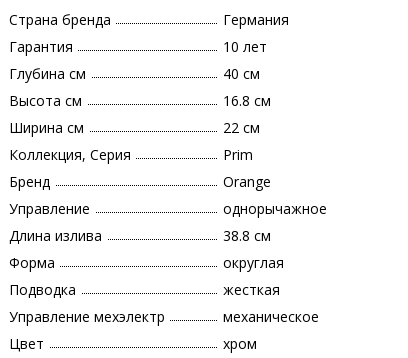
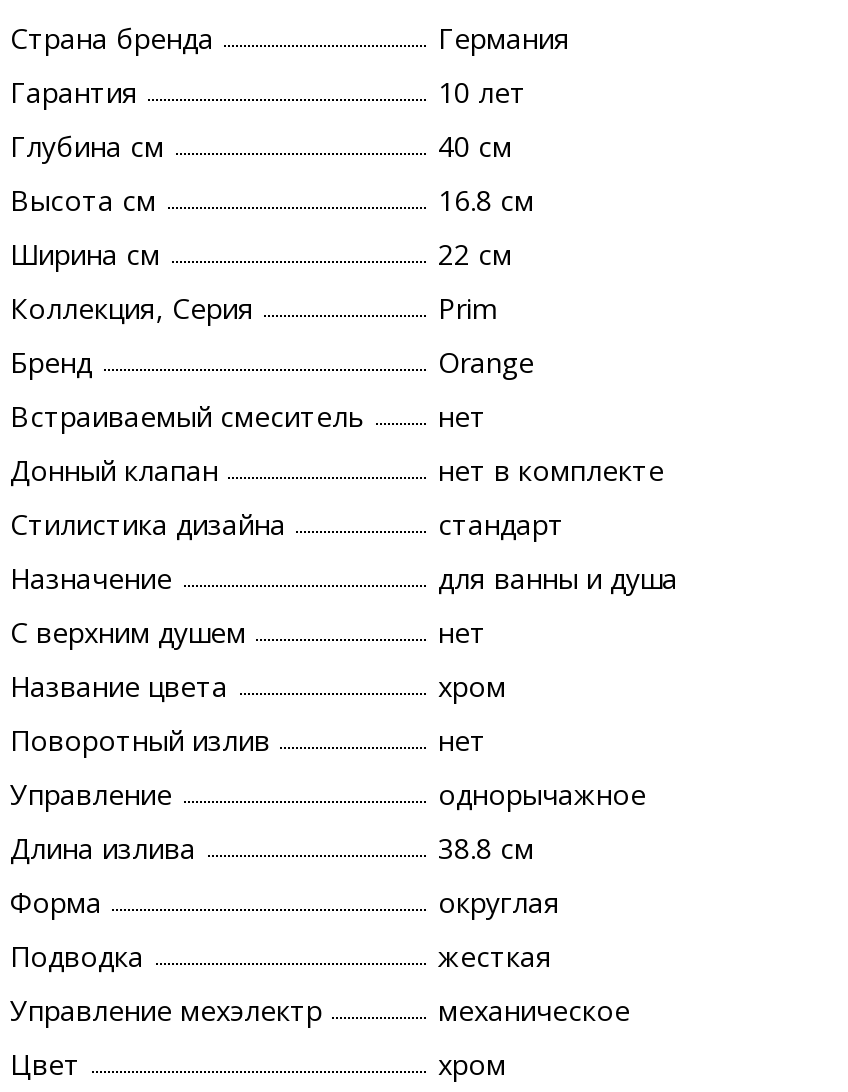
+ Встраиваемый смеситель
+ нет
+ Донный клапан
+ нет в комплекте
+ Стилистика дизайна
+ стандарт
+ Назначение
+ для ванны и душа
+ С верхним душем
+ нет
+ Название цвета
+ хром
+ Поворотный излив
+ нет
